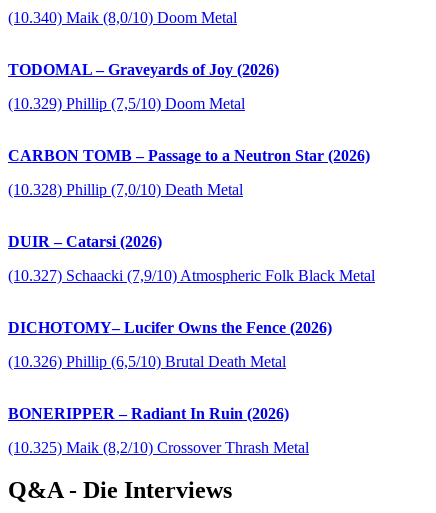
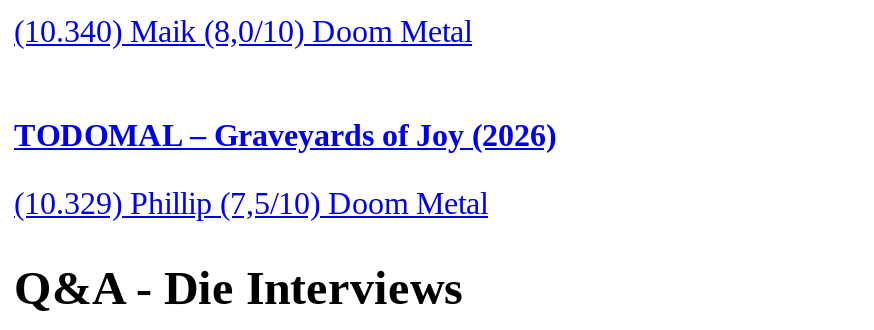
- CARBON TOMB – Passage to a Neutron Star (2026)
- (10.328) Phillip (7,0/10) Death Metal
- DUIR – Catarsi (2026)
- (10.327) Schaacki (7,9/10) Atmospheric Folk Black Metal
- DICHOTOMY– Lucifer Owns the Fence (2026)
- (10.326) Phillip (6,5/10) Brutal Death Metal
- BONERIPPER – Radiant In Ruin (2026)
- (10.325) Maik (8,2/10) Crossover Thrash Metal
